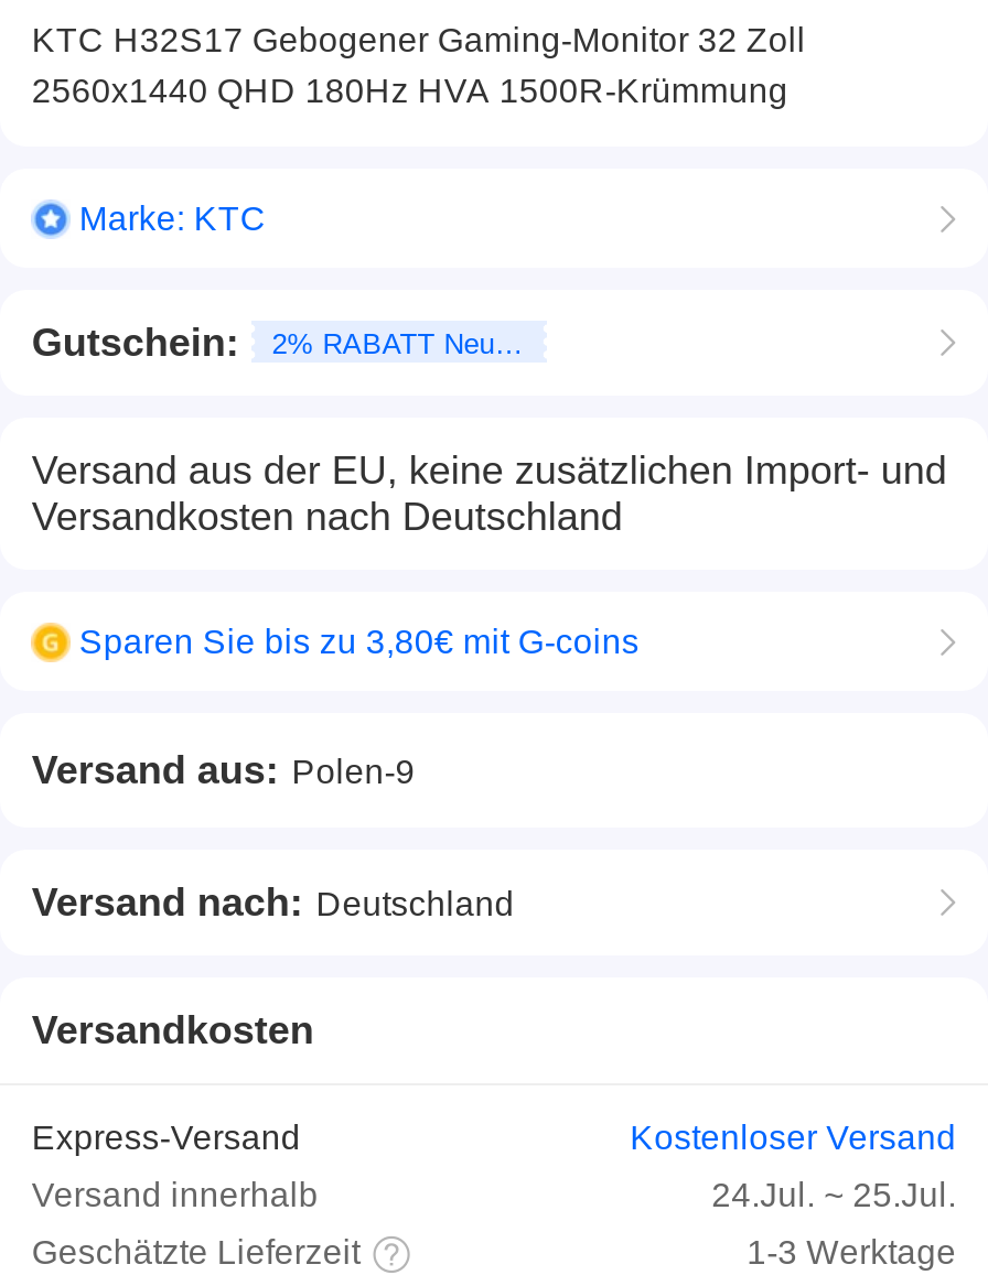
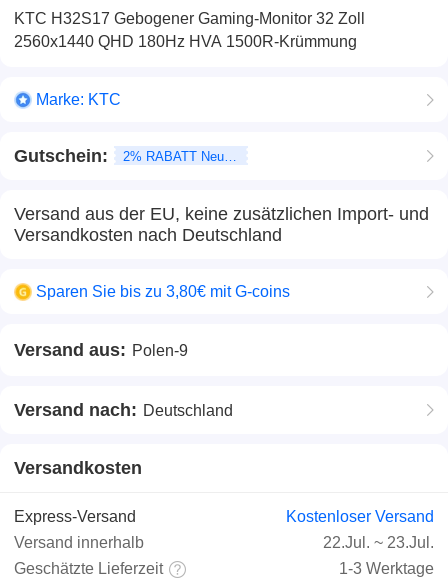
- 24.Jul. ~ 25.Jul.
+ 22.Jul. ~ 23.Jul.
